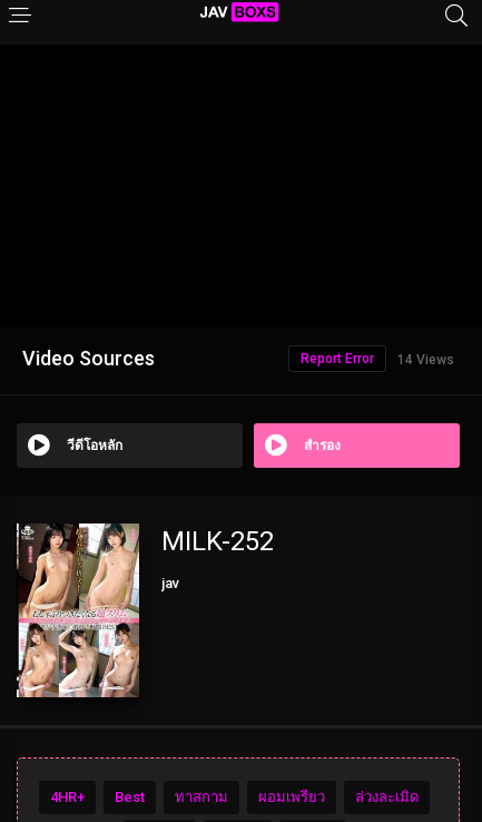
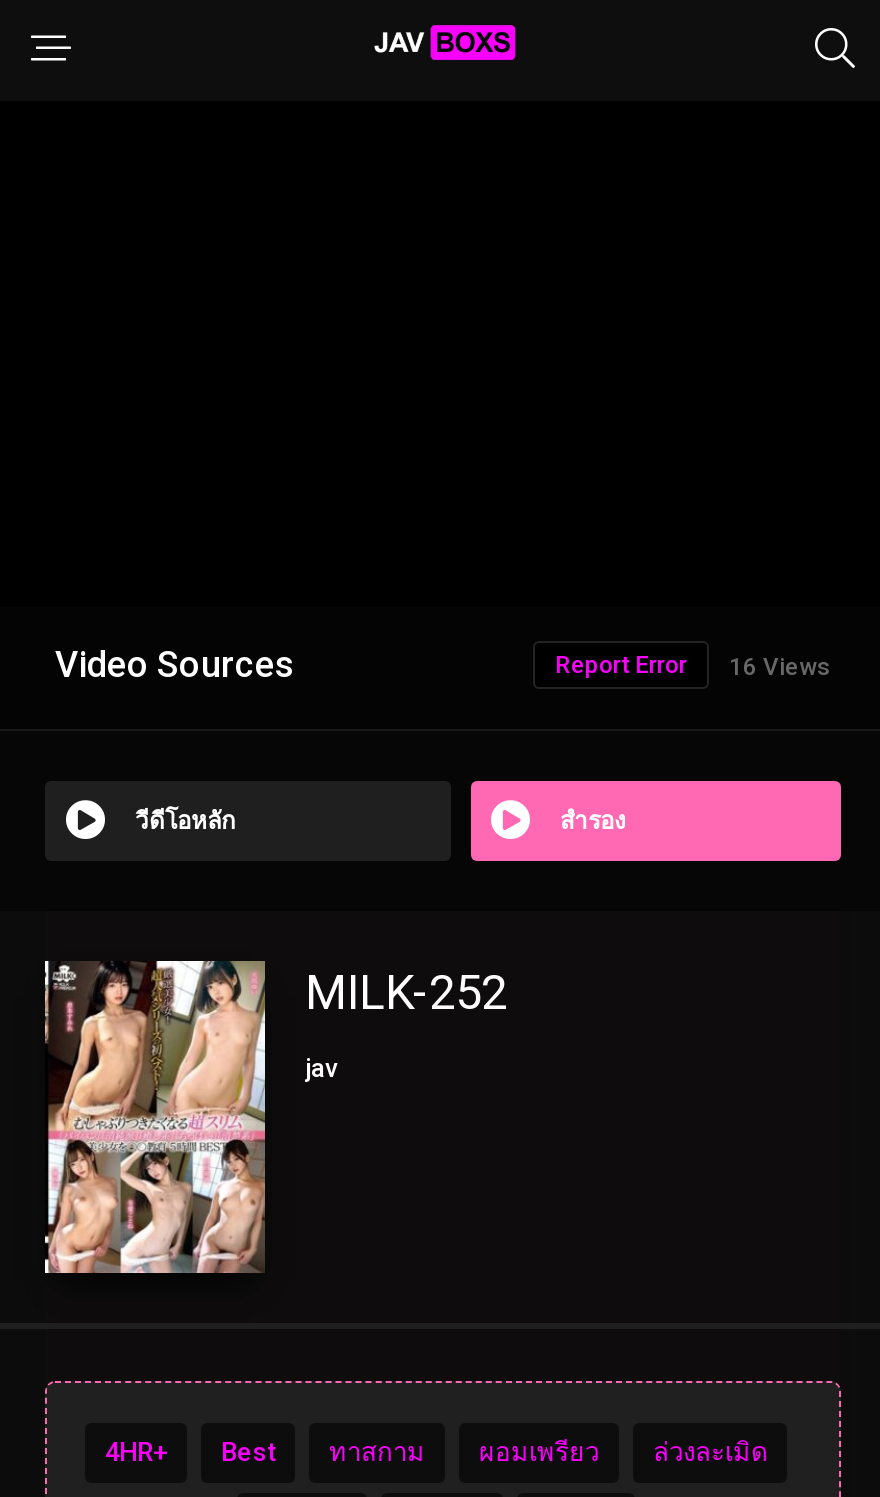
- Report Error 14 Views
+ Report Error 16 Views
